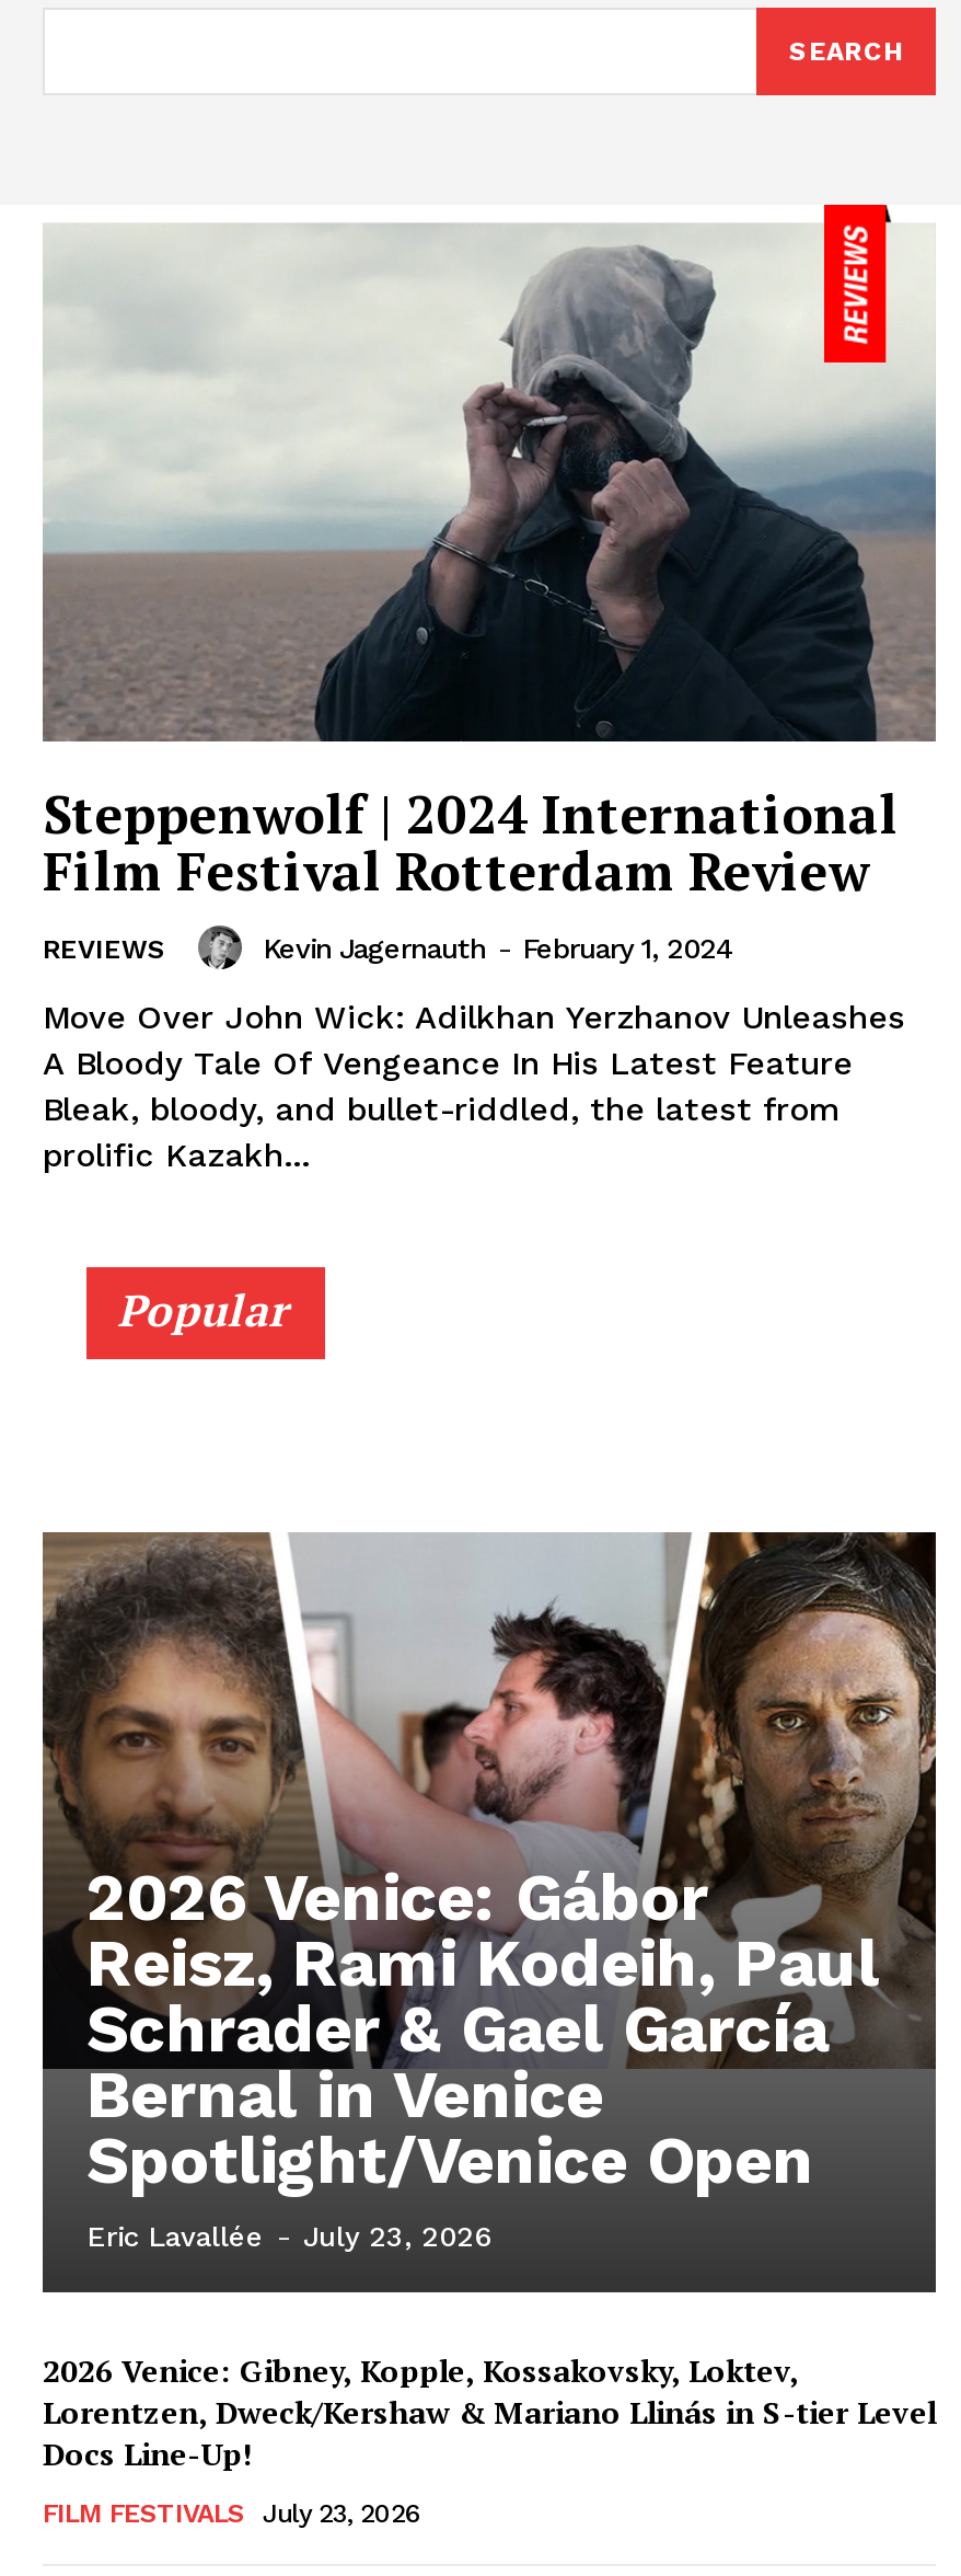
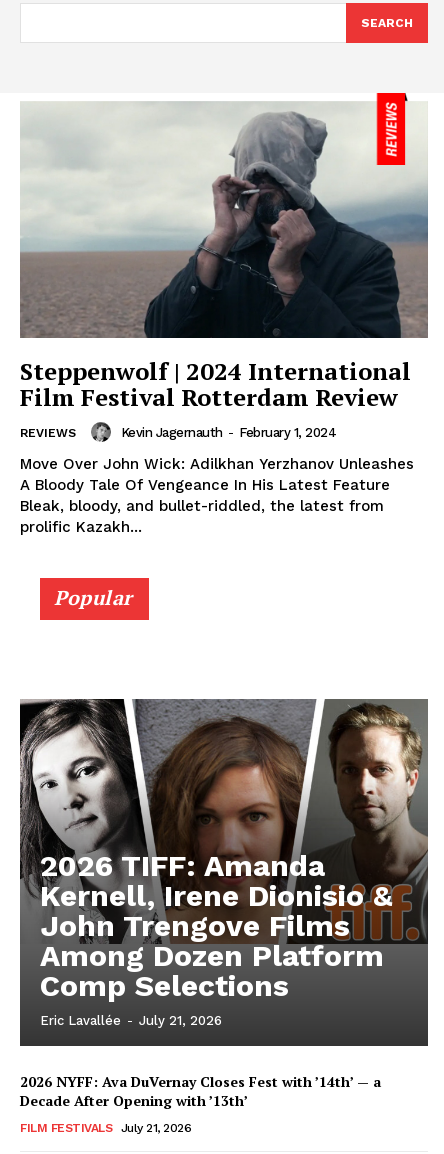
- [image]
- 2026 Venice: Gábor
- Reisz, Rami Kodeih, Paul
- Schrader & Gael García
- Bernal in Venice
- Spotlight/Venice Open
- Eric Lavallée - July 23, 2026
+ [image]
+ 2026 TIFF: Amanda
+ Kernell, Irene Dionisio &
+ John Trengove Films
+ Among Dozen Platform
+ Comp Selections
+ Eric Lavallée - July 21, 2026

- 2026 Venice: Gibney, Kopple, Kossakovsky, Loktev,
- Lorentzen, Dweck/Kershaw & Mariano Llinás in S-tier Level
- Docs Line-Up!
+ 2026 NYFF: Ava DuVernay Closes Fest with ’14th’ — a
+ Decade After Opening with ’13th’

- FILM FESTIVALS July 23, 2026
+ FILM FESTIVALS July 21, 2026
